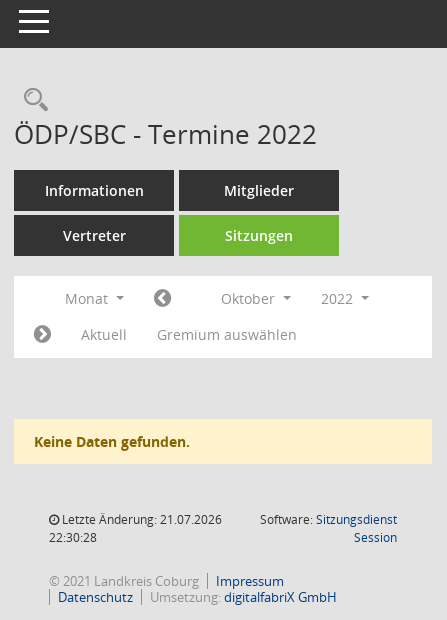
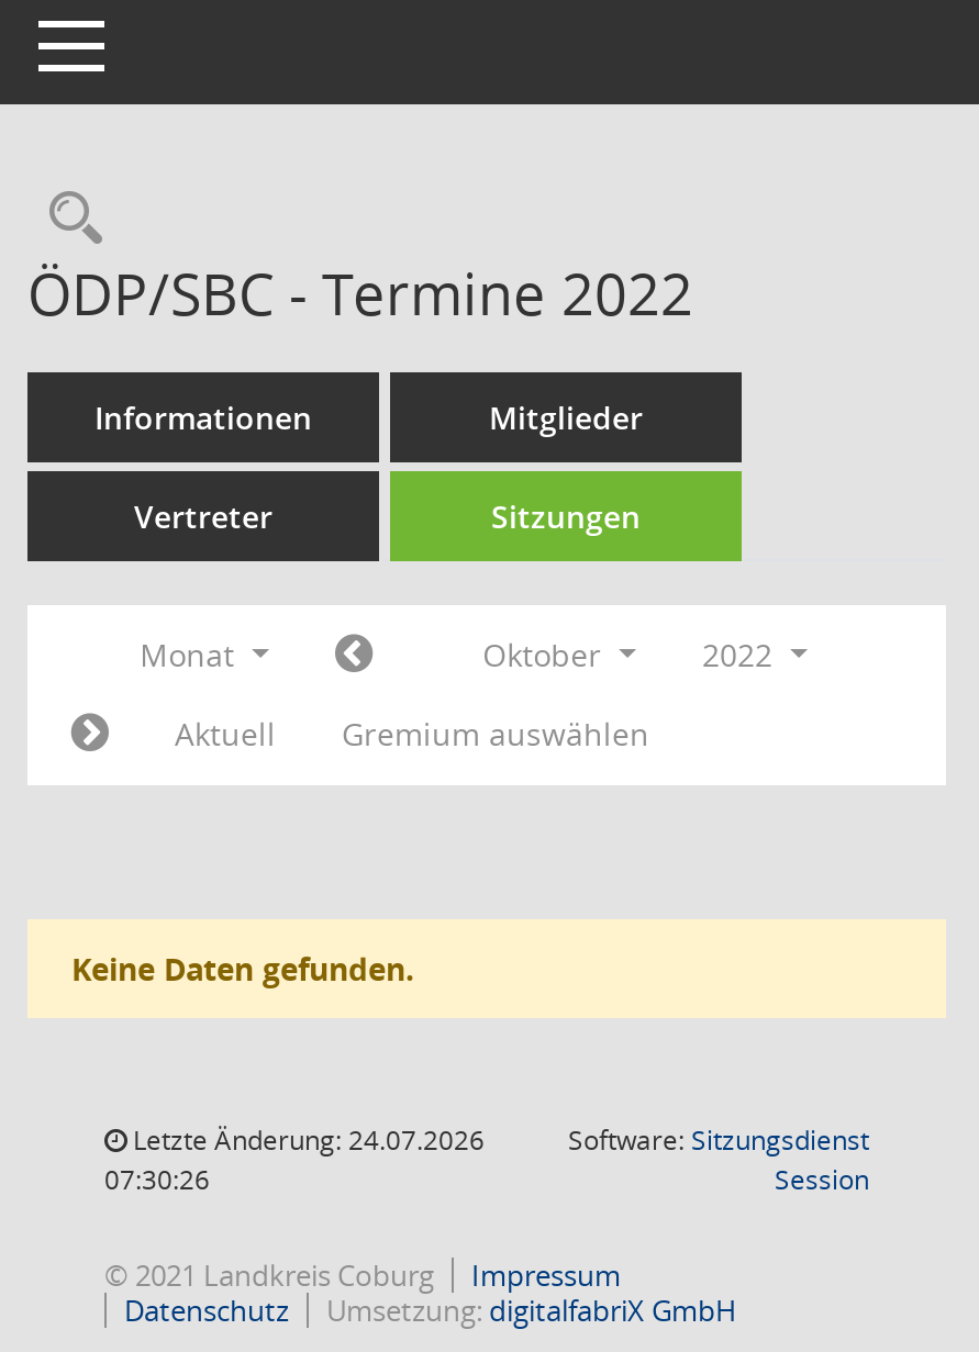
- Letzte Änderung: 21.07.2026
+ Letzte Änderung: 24.07.2026

- 22:30:28
+ 07:30:26
